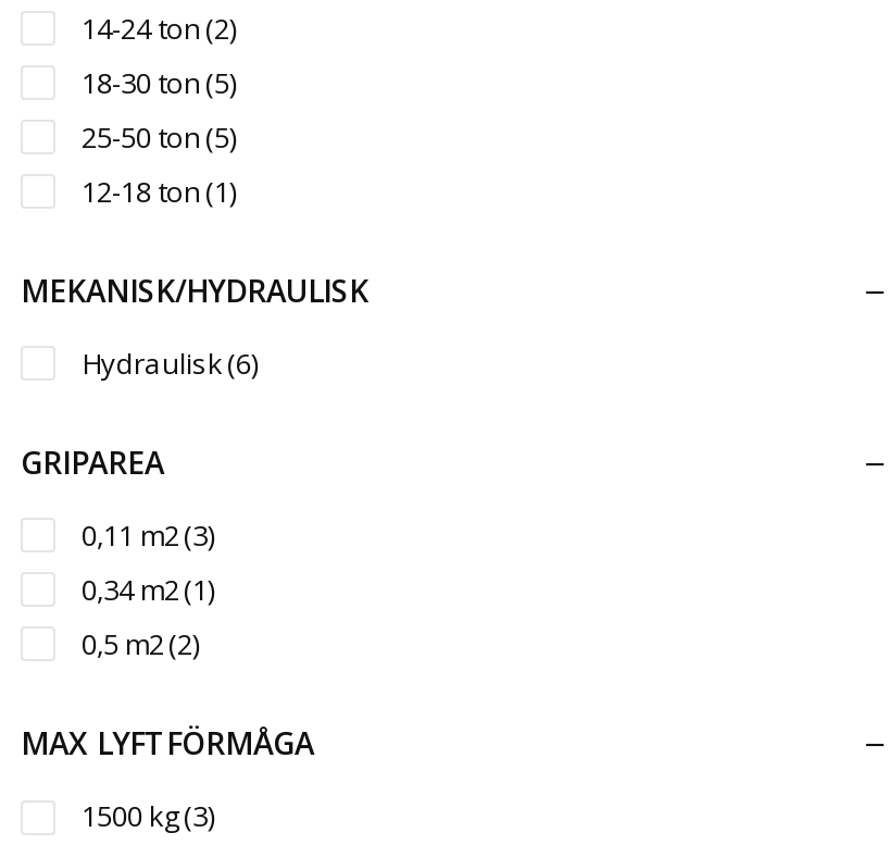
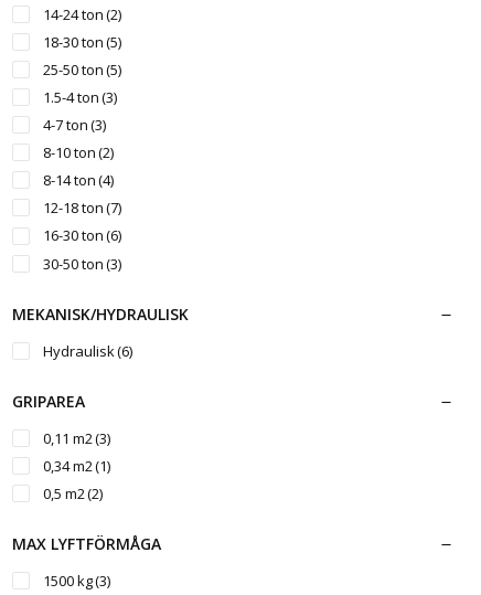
- 12-18 ton (1)
+ 1.5-4 ton (3)
+ 4-7 ton (3)
+ 8-10 ton (2)
+ 8-14 ton (4)
+ 12-18 ton (7)
+ 16-30 ton (6)
+ 30-50 ton (3)
